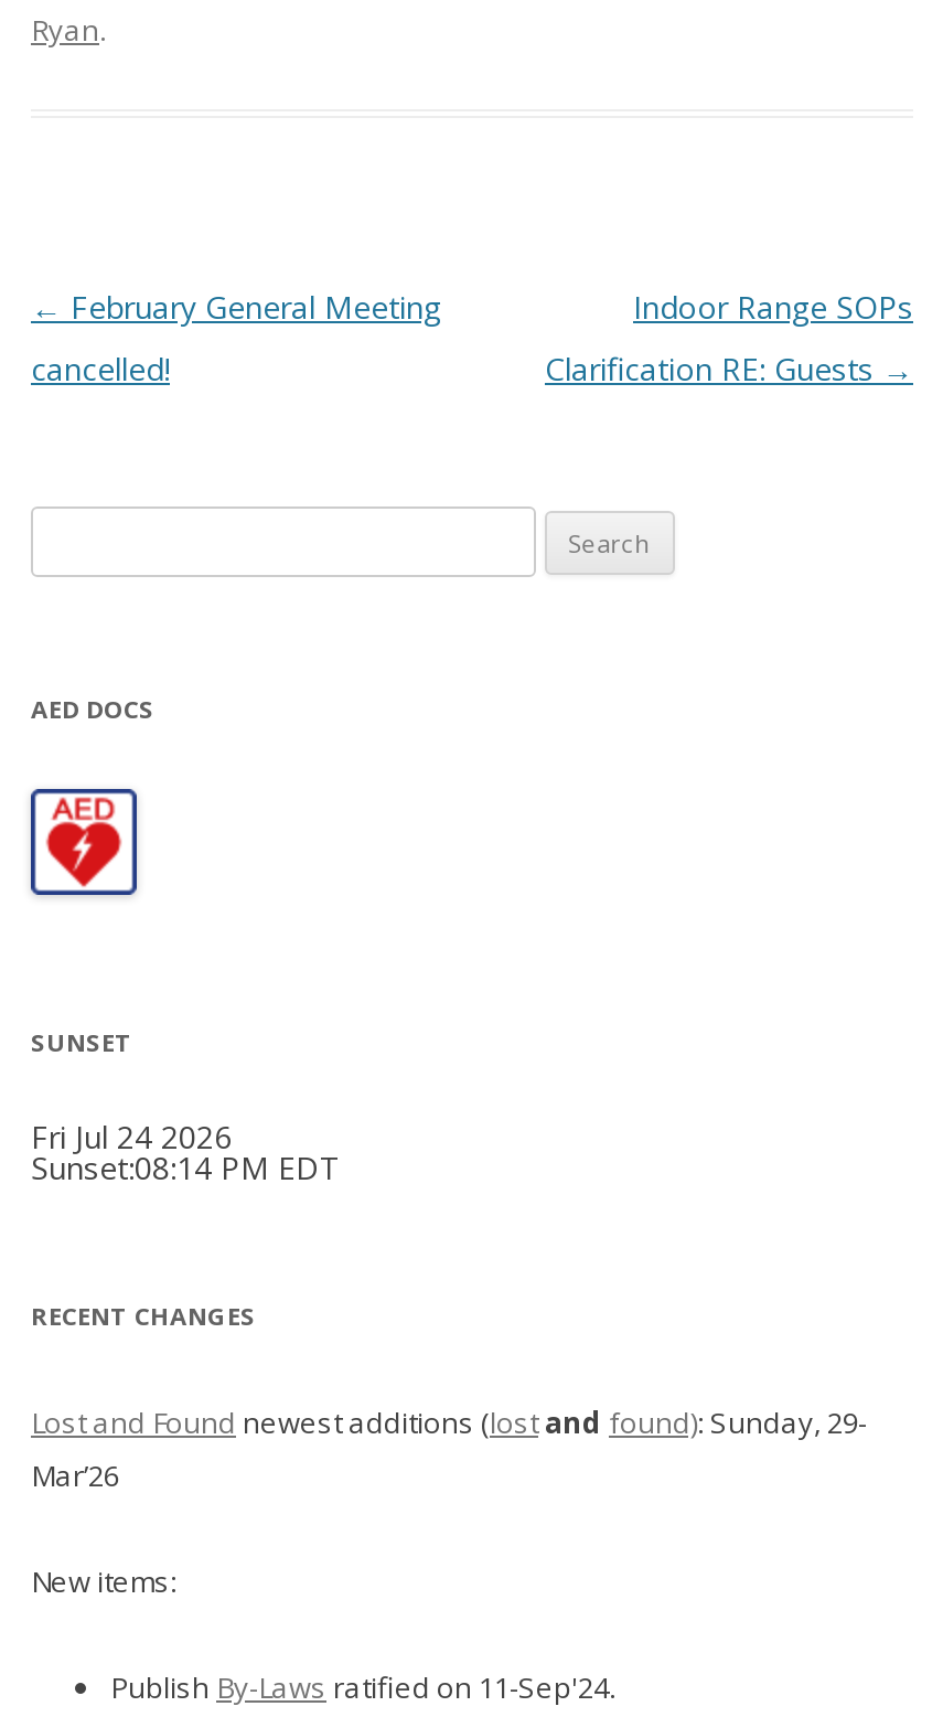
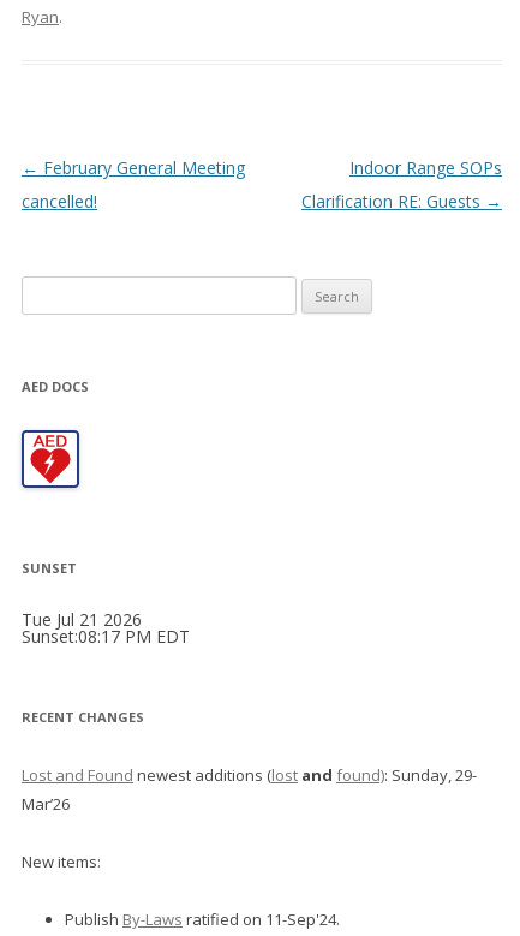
- Fri Jul 24 2026
+ Tue Jul 21 2026

- Sunset:08:14 PM EDT
+ Sunset:08:17 PM EDT
